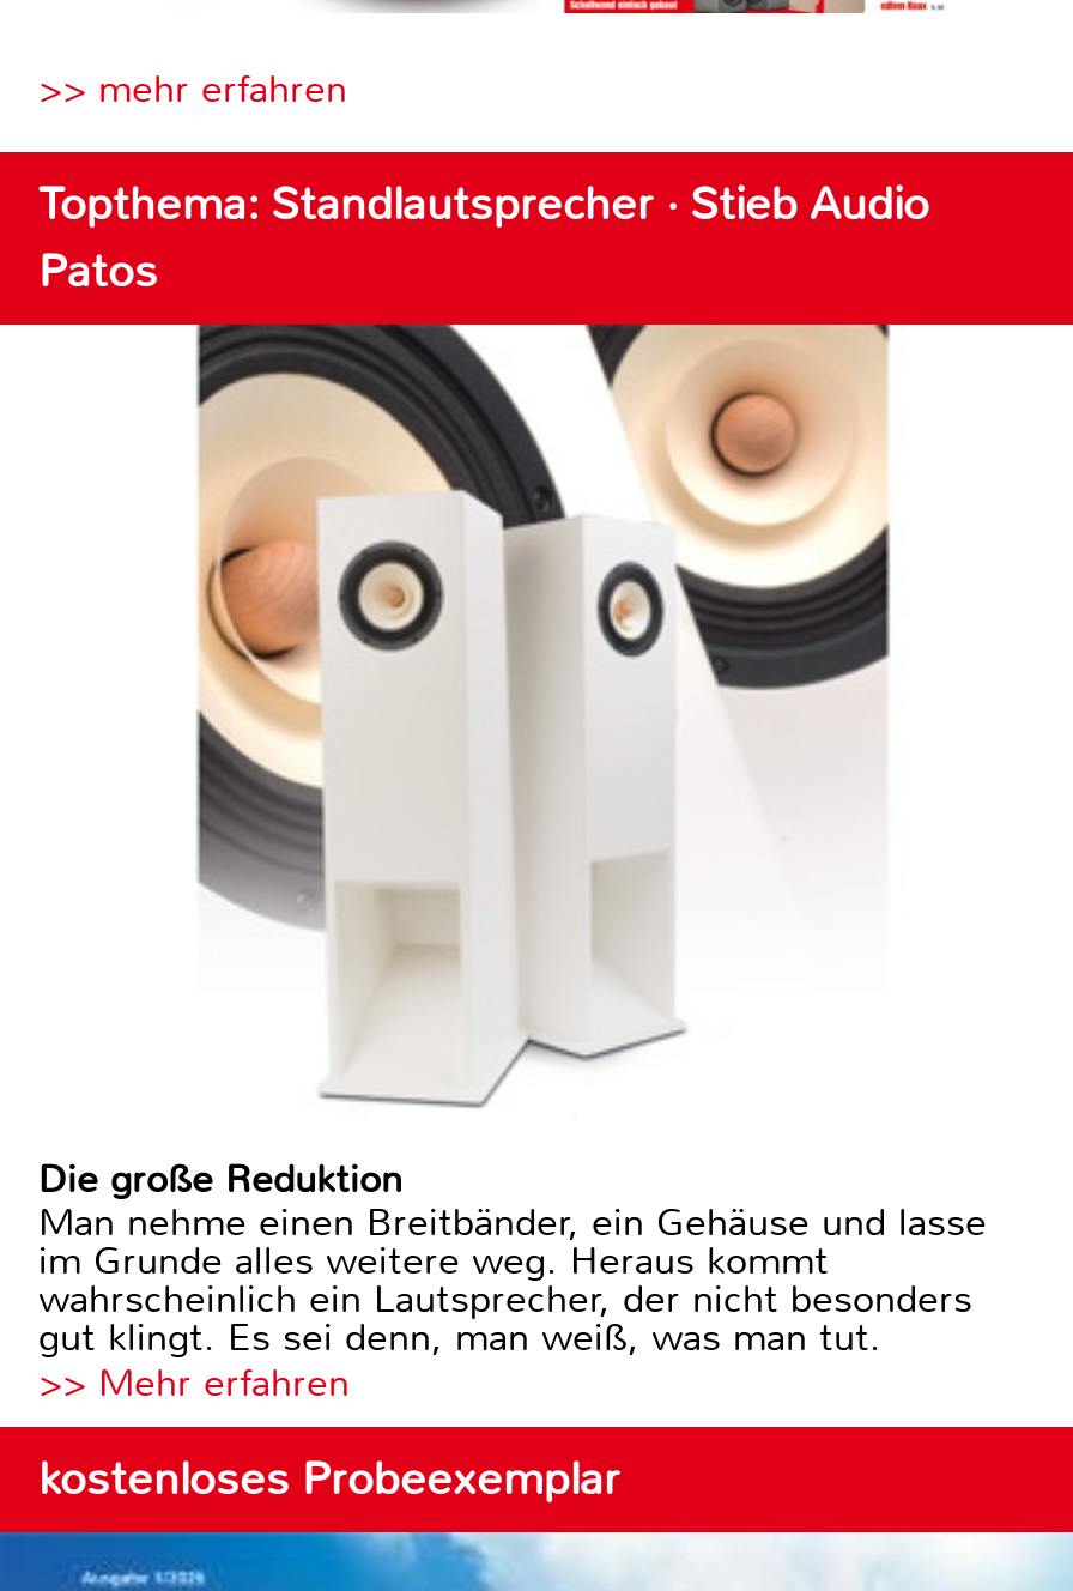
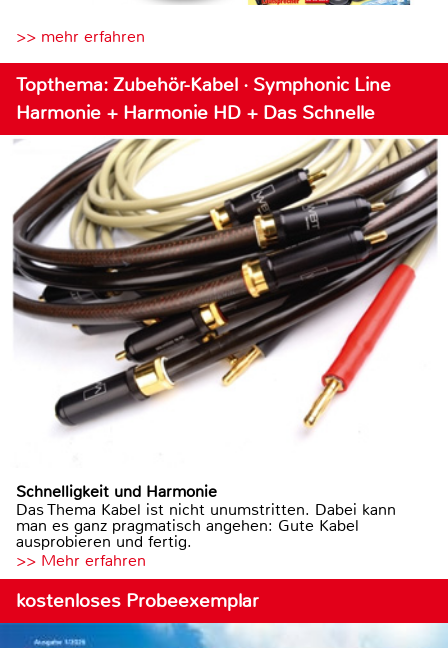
- Topthema: Standlautsprecher · Stieb Audio
- Patos
+ Topthema: Zubehör-Kabel · Symphonic Line
+ Harmonie + Harmonie HD + Das Schnelle

- [image]
- Die große Reduktion
- Man nehme einen Breitbänder, ein Gehäuse und lasse
- im Grunde alles weitere weg. Heraus kommt
- wahrscheinlich ein Lautsprecher, der nicht besonders
- gut klingt. Es sei denn, man weiß, was man tut.
+ [image]
+ Schnelligkeit und Harmonie
+ Das Thema Kabel ist nicht unumstritten. Dabei kann
+ man es ganz pragmatisch angehen: Gute Kabel
+ ausprobieren und fertig.
